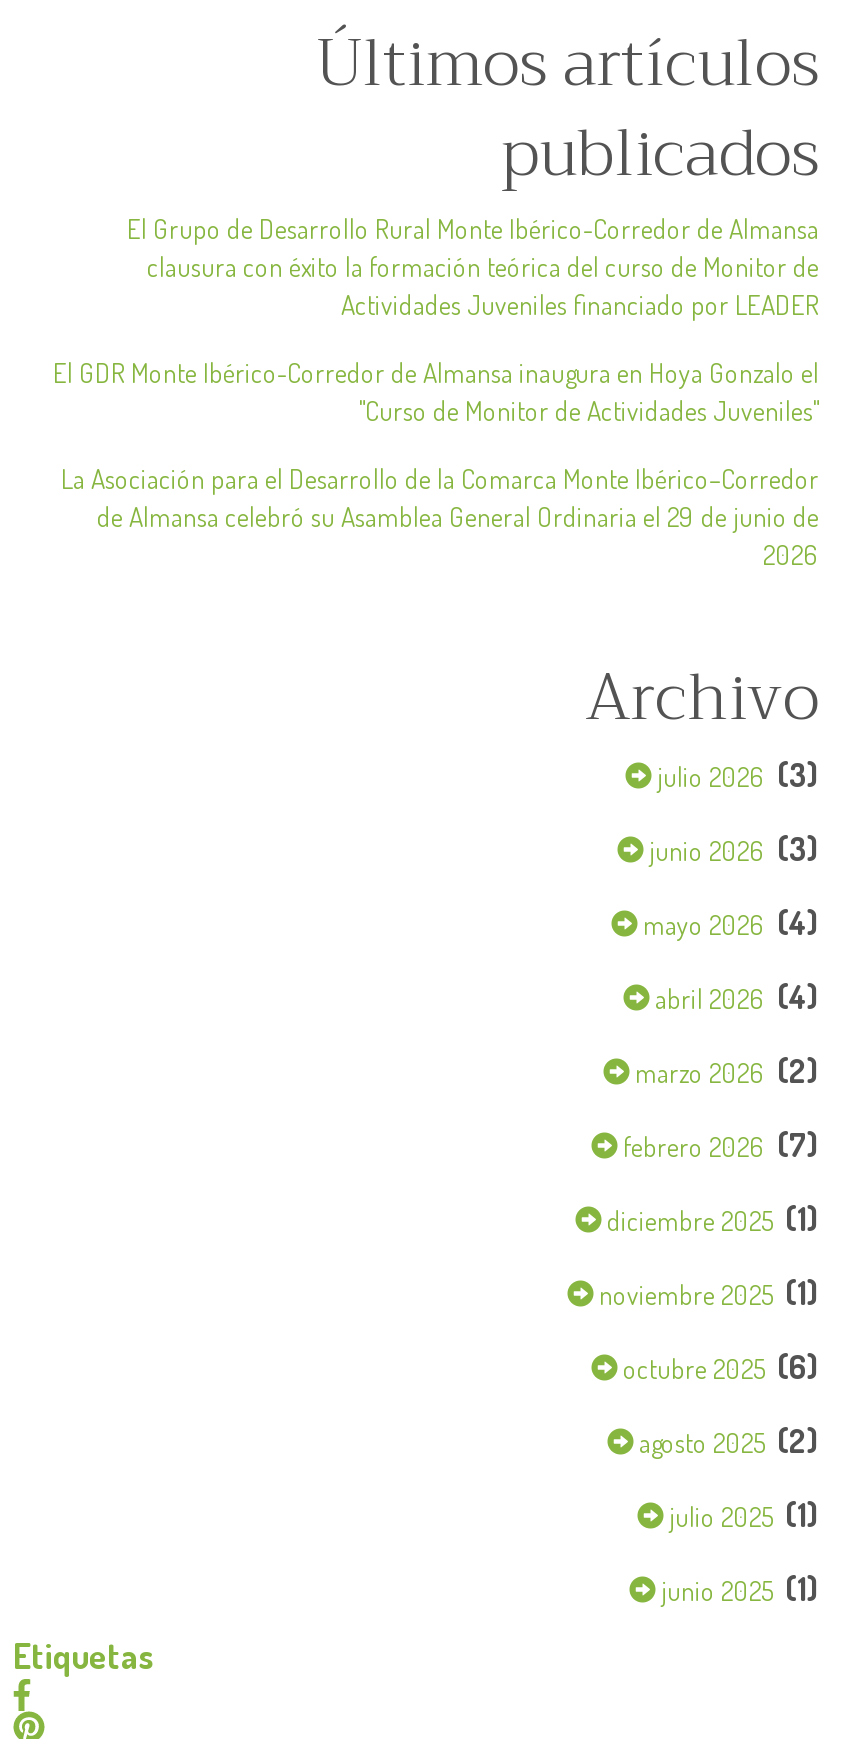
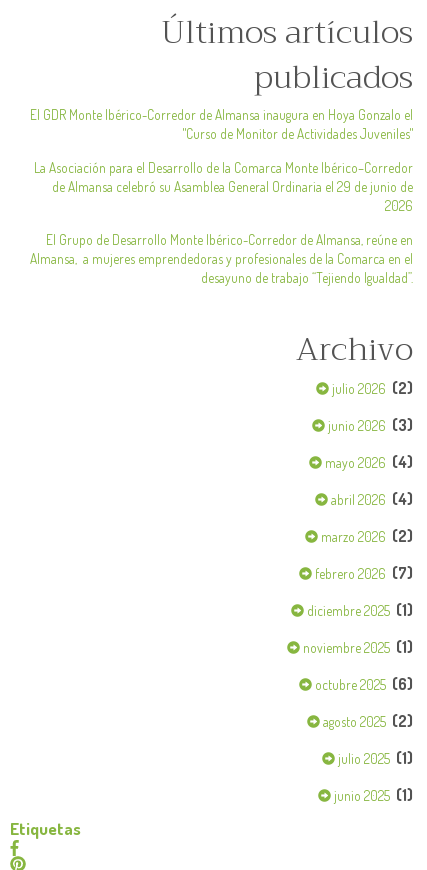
- El Grupo de Desarrollo Rural Monte Ibérico-Corredor de Almansa
- clausura con éxito la formación teórica del curso de Monitor de
- Actividades Juveniles financiado por LEADER

moved up: El GDR Monte Ibérico-Corredor de Almansa inaugura en Hoya Gonzalo el | "Curso de Monitor de Actividades Juveniles" | La Asociación para el Desarrollo de la Comarca Monte Ibérico–Corredor | de Almansa celebró su Asamblea General Ordinaria el 29 de junio de | 2026

+ El Grupo de Desarrollo Monte Ibérico-Corredor de Almansa, reúne en
+ Almansa, a mujeres emprendedoras y profesionales de la Comarca en el
+ desayuno de trabajo “Tejiendo Igualdad”.

- julio 2026 (3)
+ julio 2026 (2)
